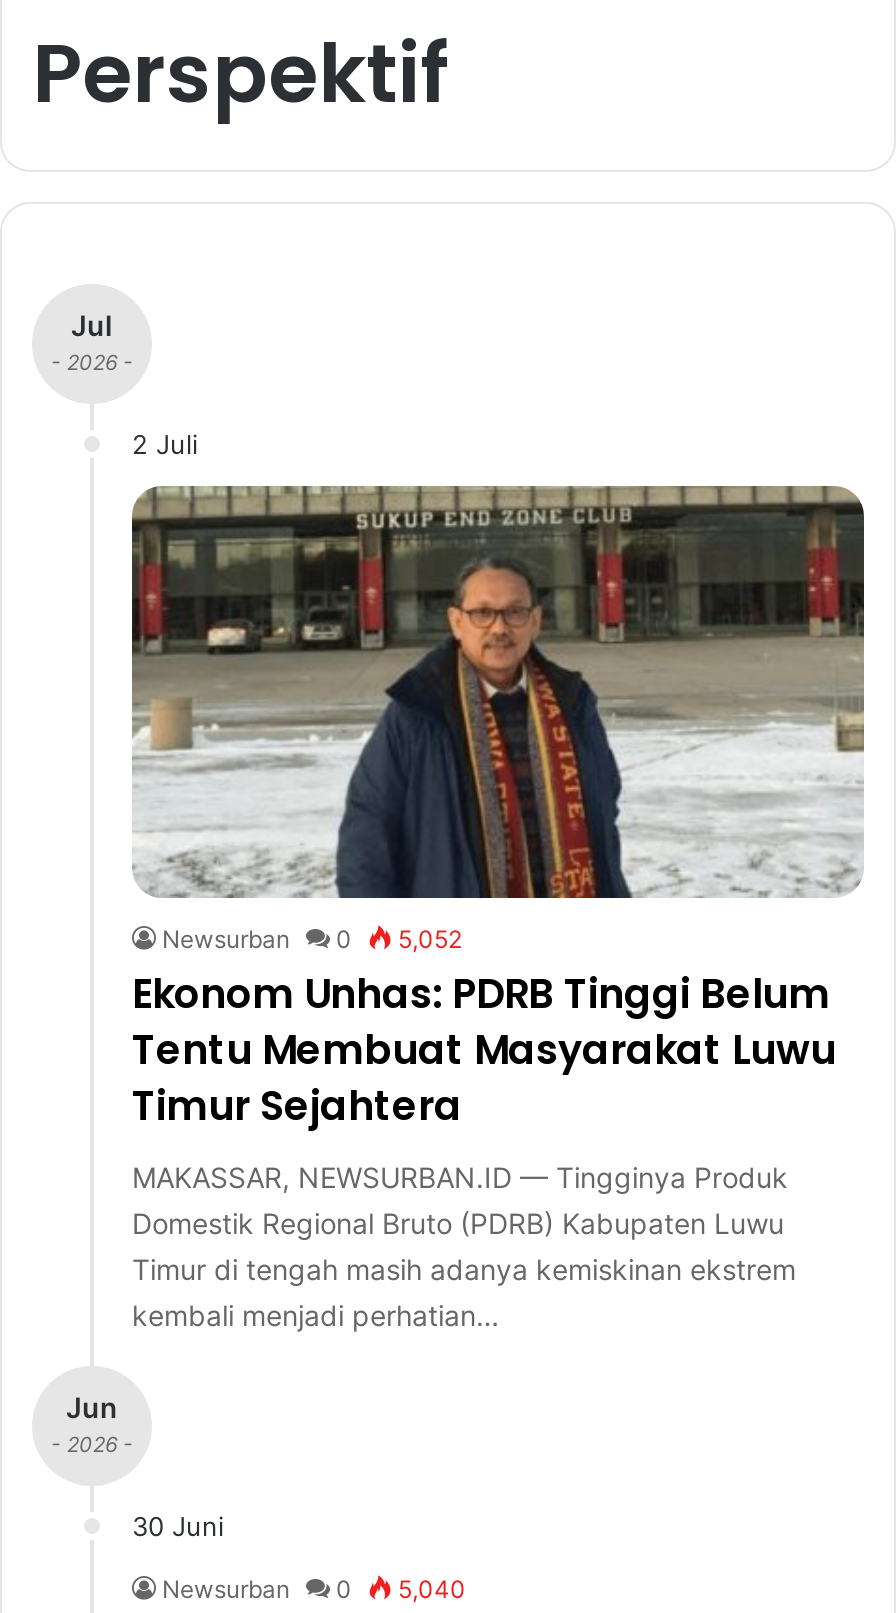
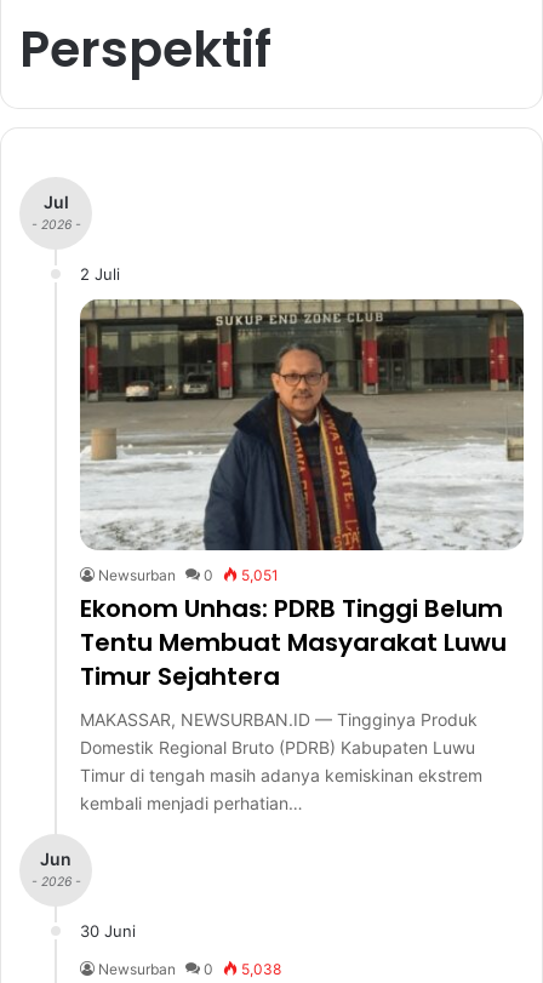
- Newsurban 0 5,052
+ Newsurban 0 5,051

- Newsurban 0 5,040
+ Newsurban 0 5,038
